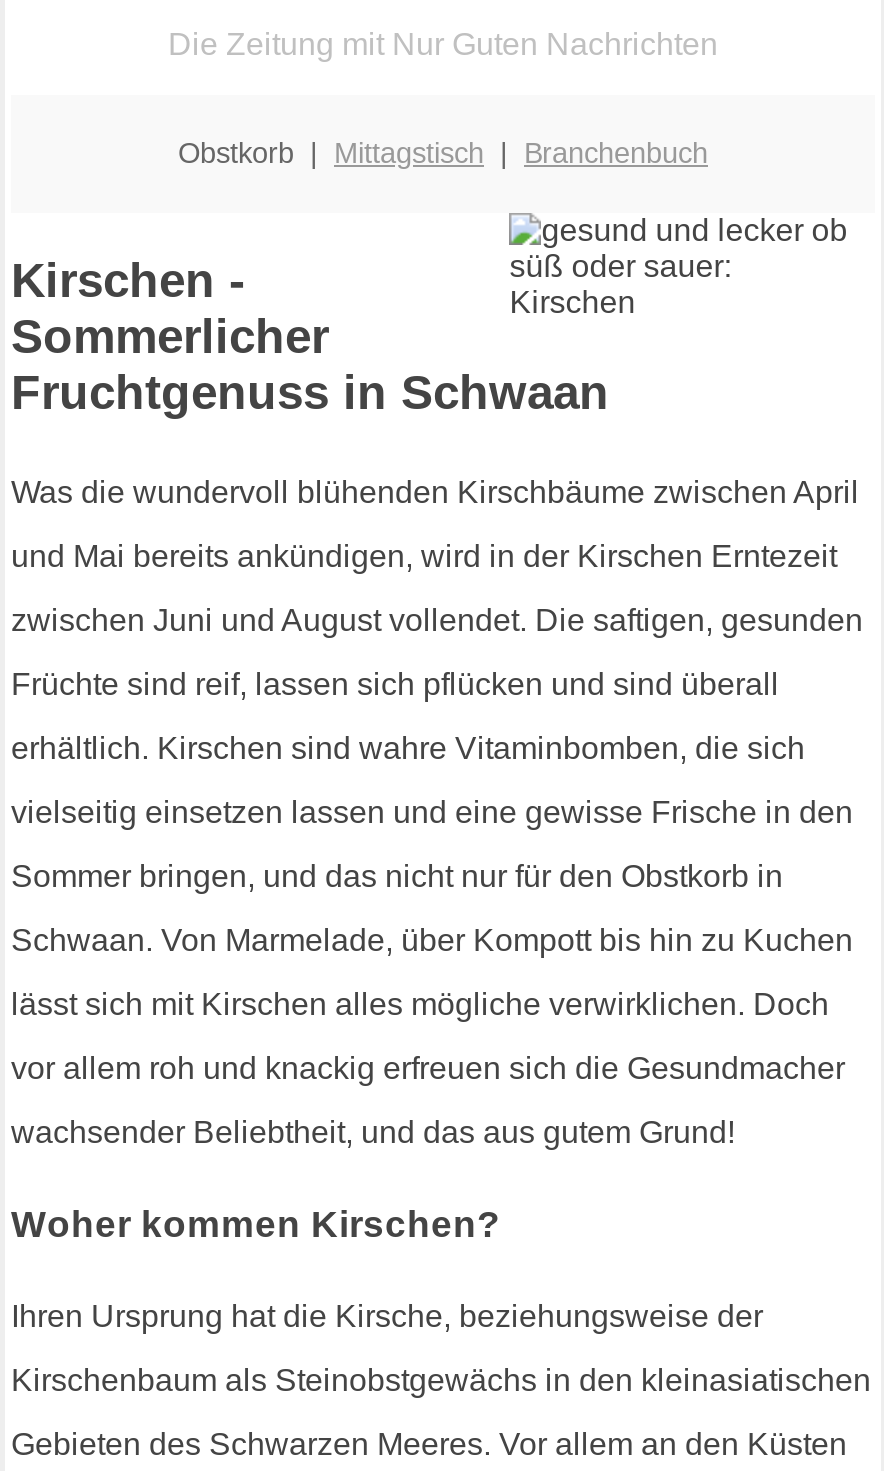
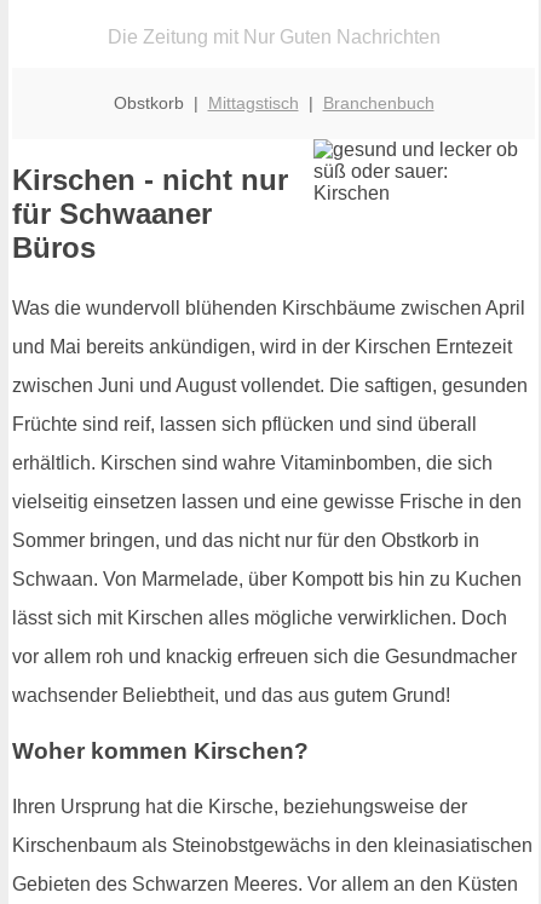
- Kirschen -
- Sommerlicher
- Fruchtgenuss in Schwaan
+ Kirschen - nicht nur
+ für Schwaaner
+ Büros
